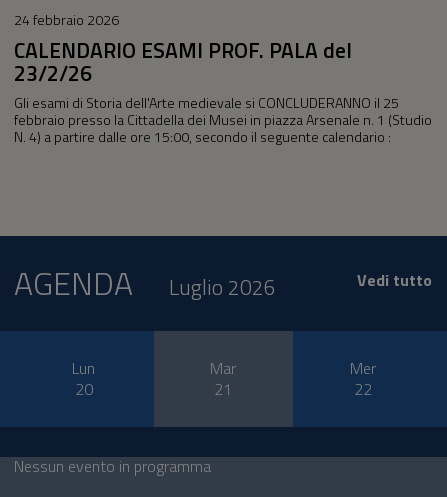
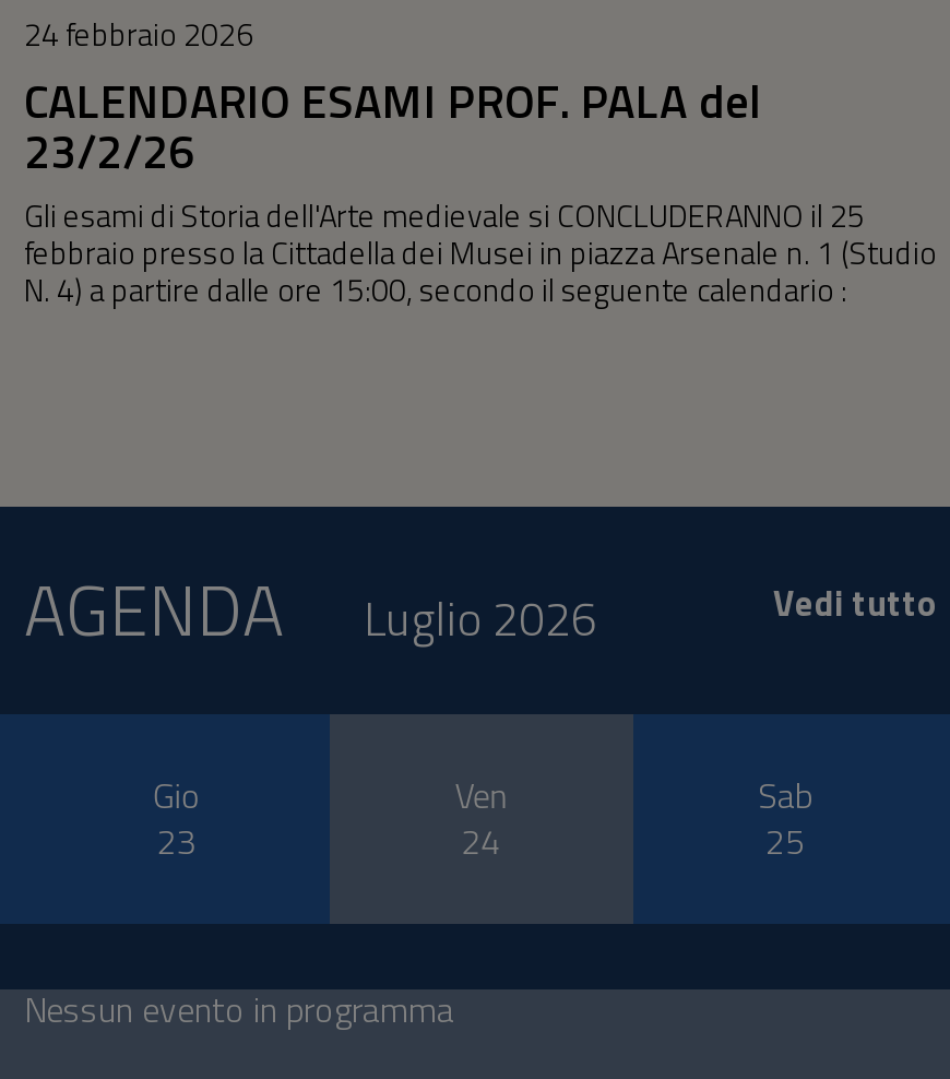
- Lun
- 20
+ Gio
+ 23

- Mar
- 21
+ Ven
+ 24

- Mer
- 22
+ Sab
+ 25
